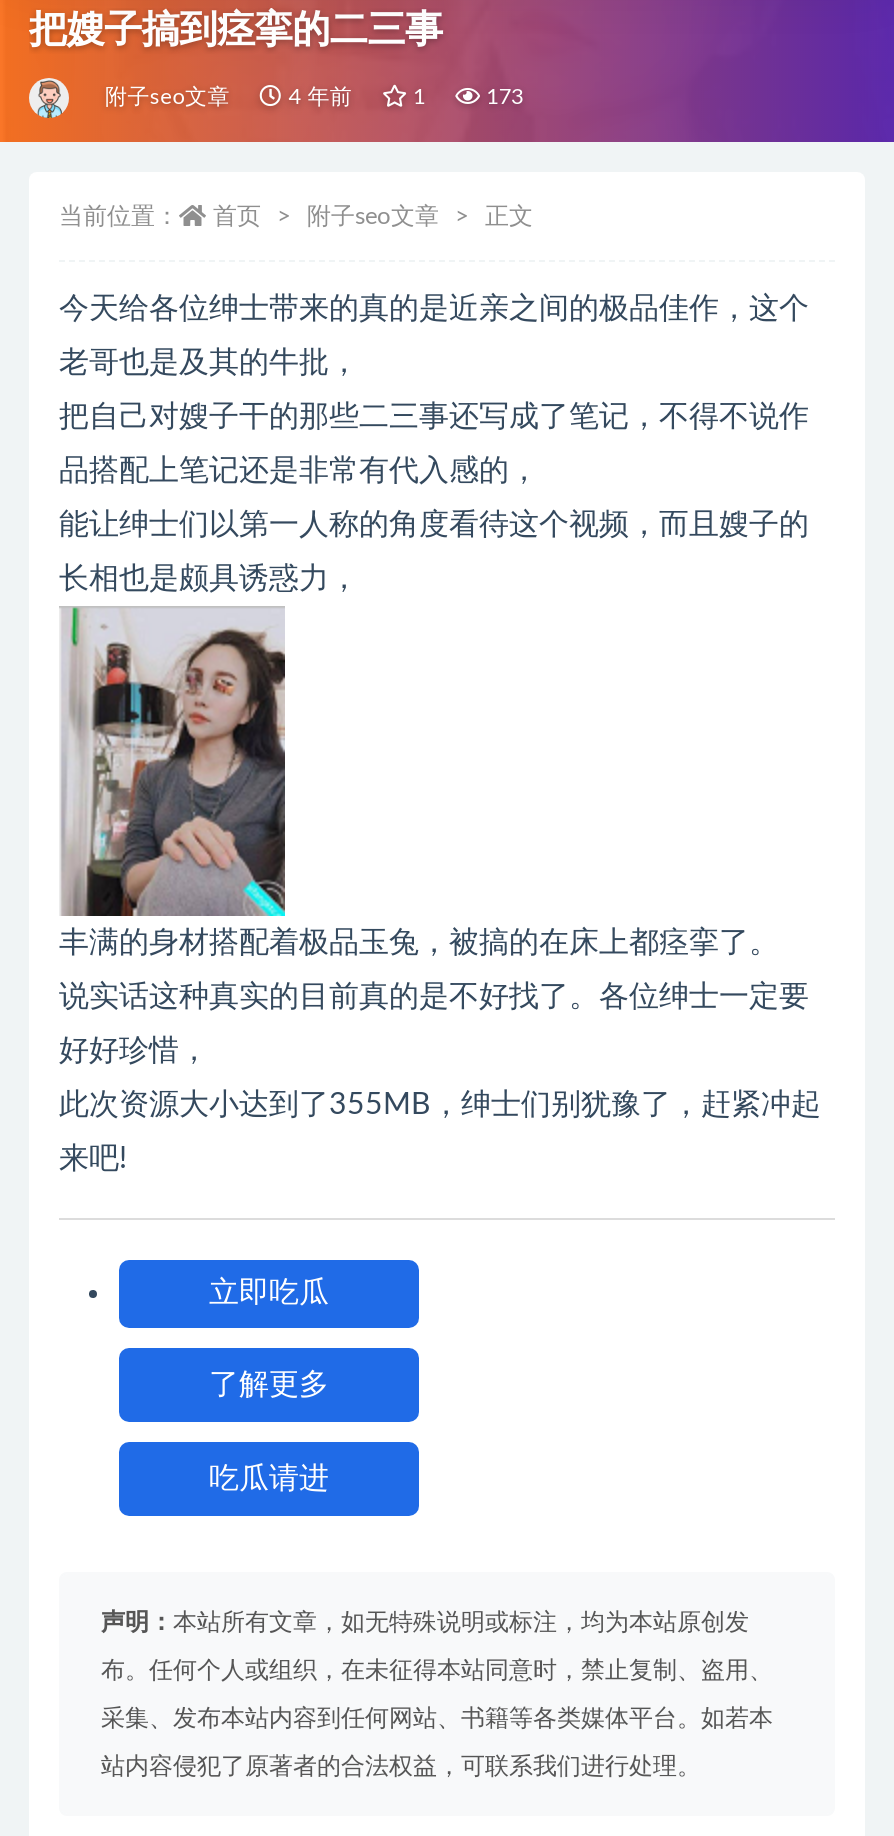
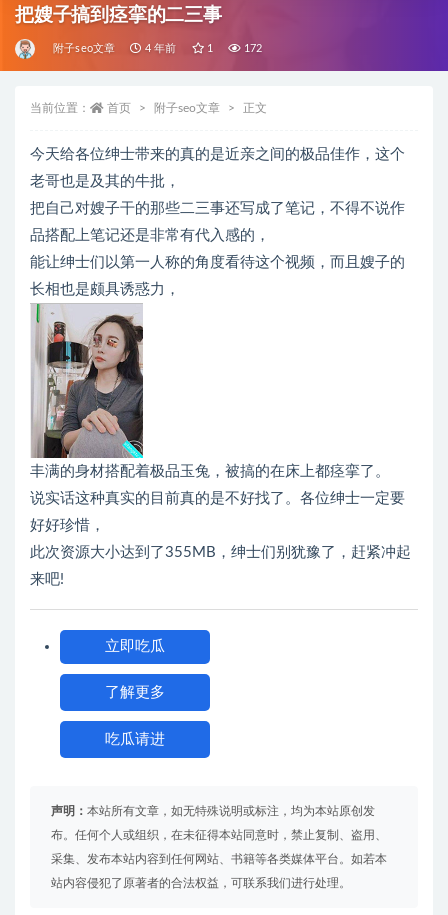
- 173
+ 172
